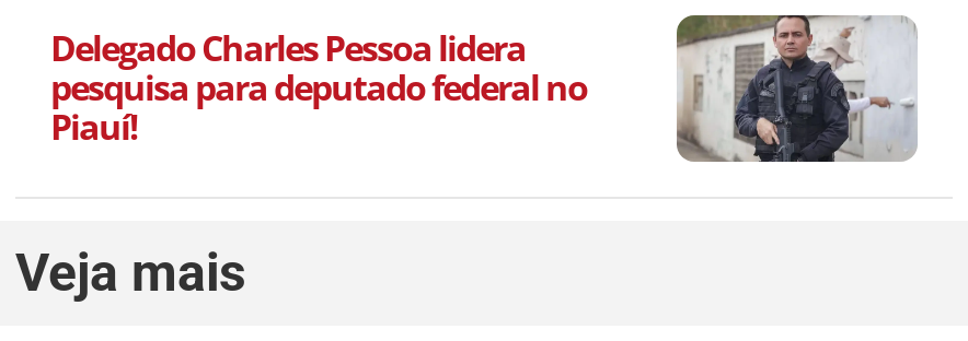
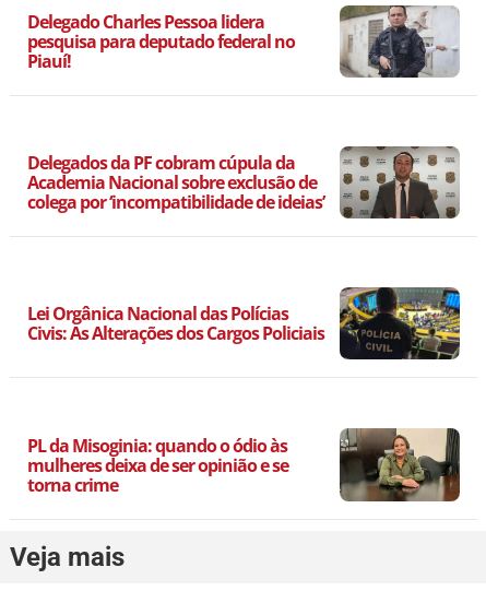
+ [image]
+ Delegados da PF cobram cúpula da
+ Academia Nacional sobre exclusão de
+ colega por ‘incompatibilidade de ideias’

+ [image]
+ Lei Orgânica Nacional das Polícias
+ Civis: As Alterações dos Cargos Policiais

+ PL da Misoginia: quando o ódio às
+ mulheres deixa de ser opinião e se
+ torna crime

+ [image]
